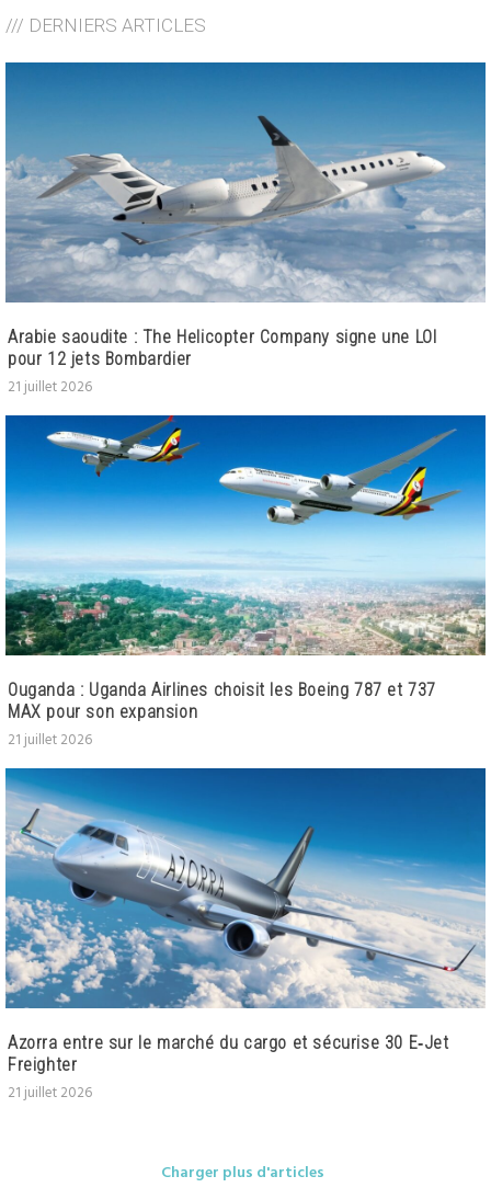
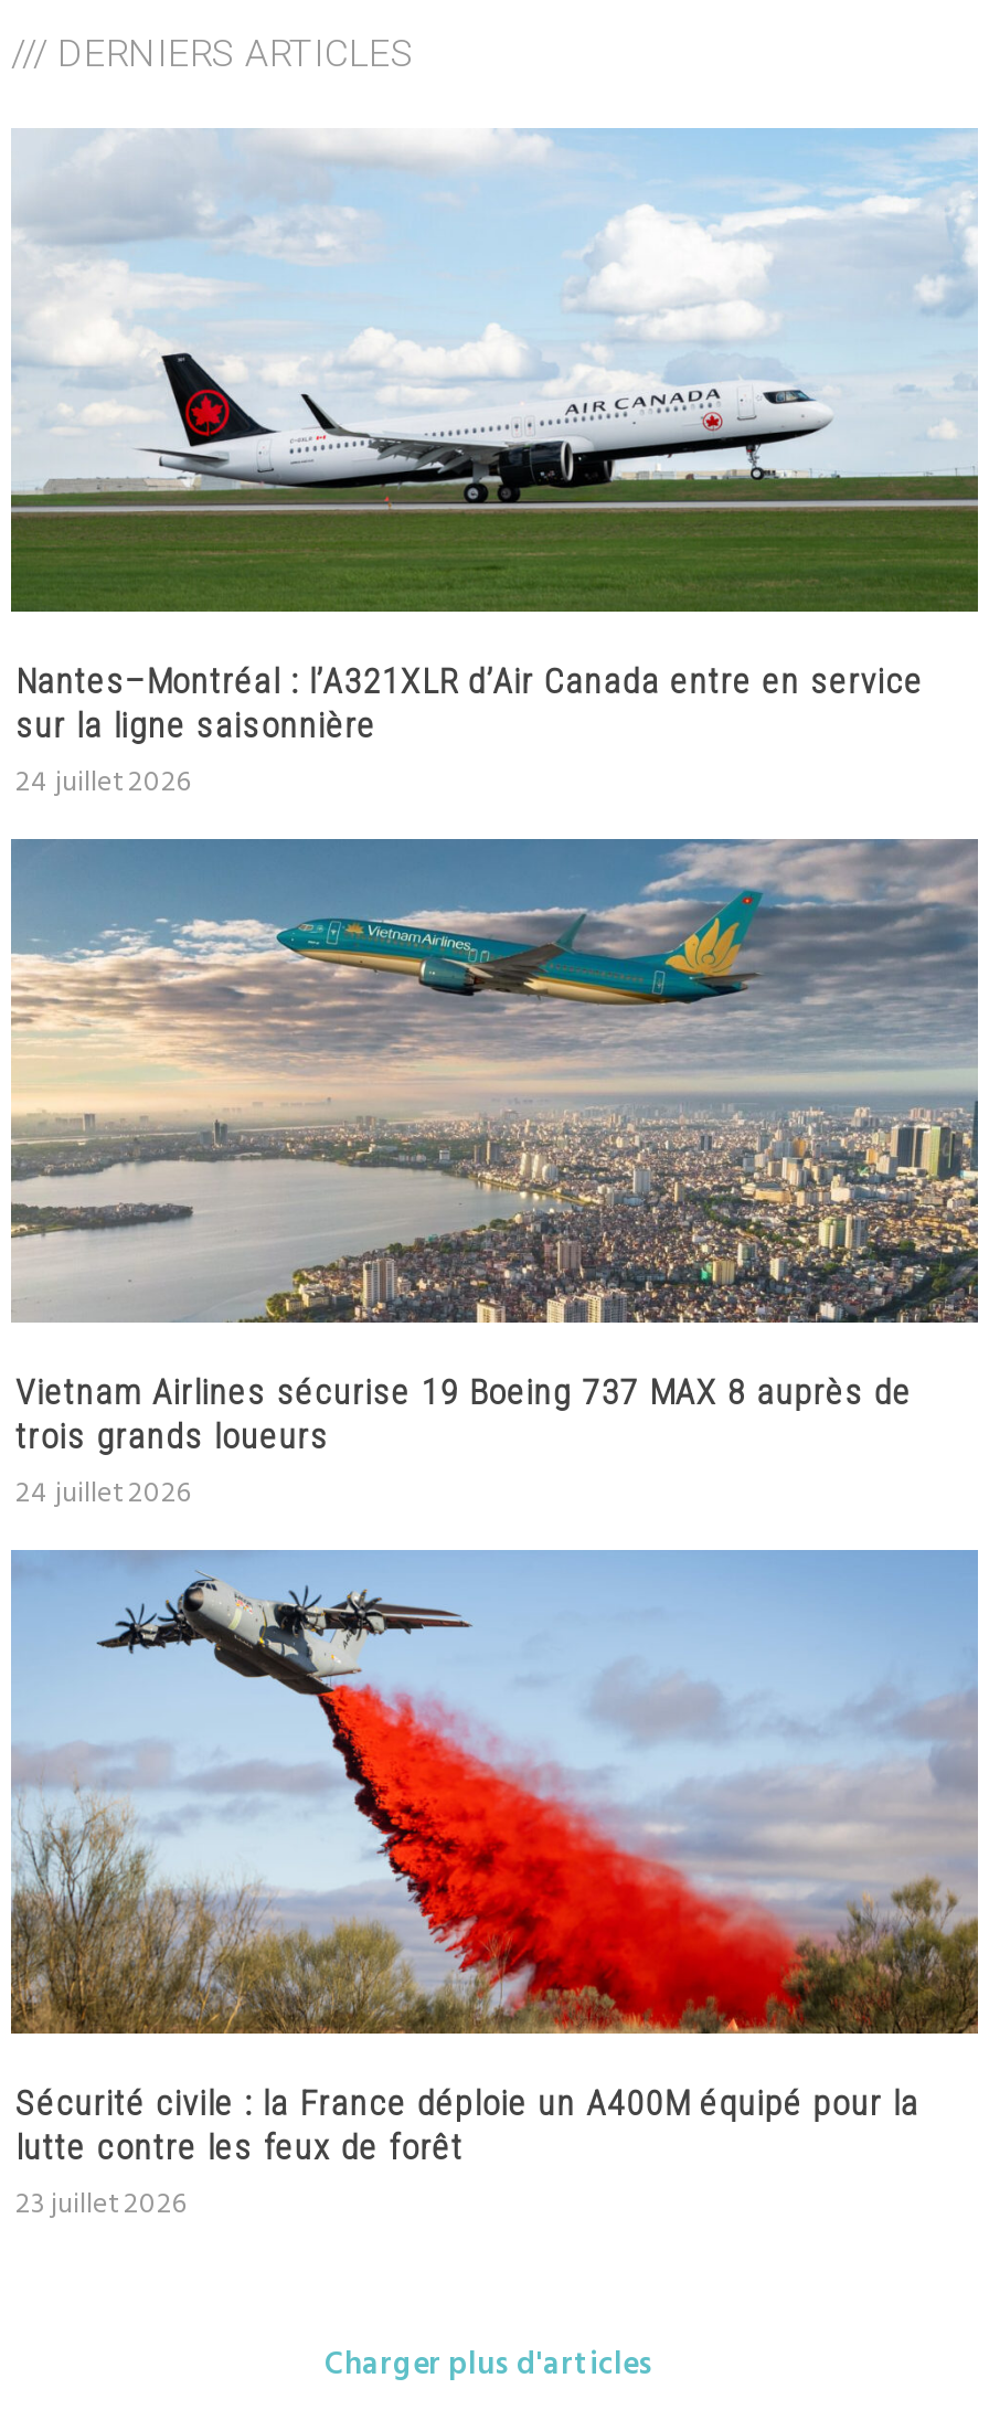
- [image]
- Arabie saoudite : The Helicopter Company signe une LOI
- pour 12 jets Bombardier
- 21 juillet 2026
+ [image]
+ Nantes–Montréal : l’A321XLR d’Air Canada entre en service
+ sur la ligne saisonnière
+ 24 juillet 2026

- [image]
- Ouganda : Uganda Airlines choisit les Boeing 787 et 737
- MAX pour son expansion
- 21 juillet 2026
+ [image]
+ Vietnam Airlines sécurise 19 Boeing 737 MAX 8 auprès de
+ trois grands loueurs
+ 24 juillet 2026

- [image]
- Azorra entre sur le marché du cargo et sécurise 30 E‑Jet
- Freighter
- 21 juillet 2026
+ [image]
+ Sécurité civile : la France déploie un A400M équipé pour la
+ lutte contre les feux de forêt
+ 23 juillet 2026
